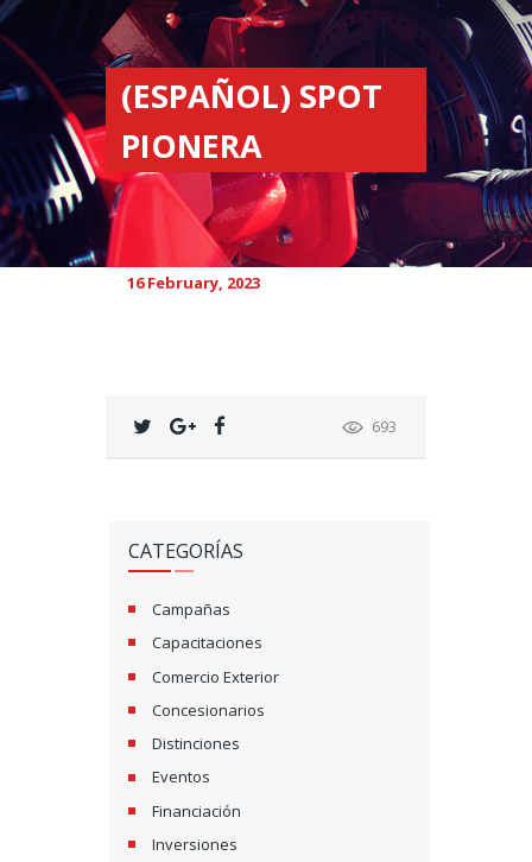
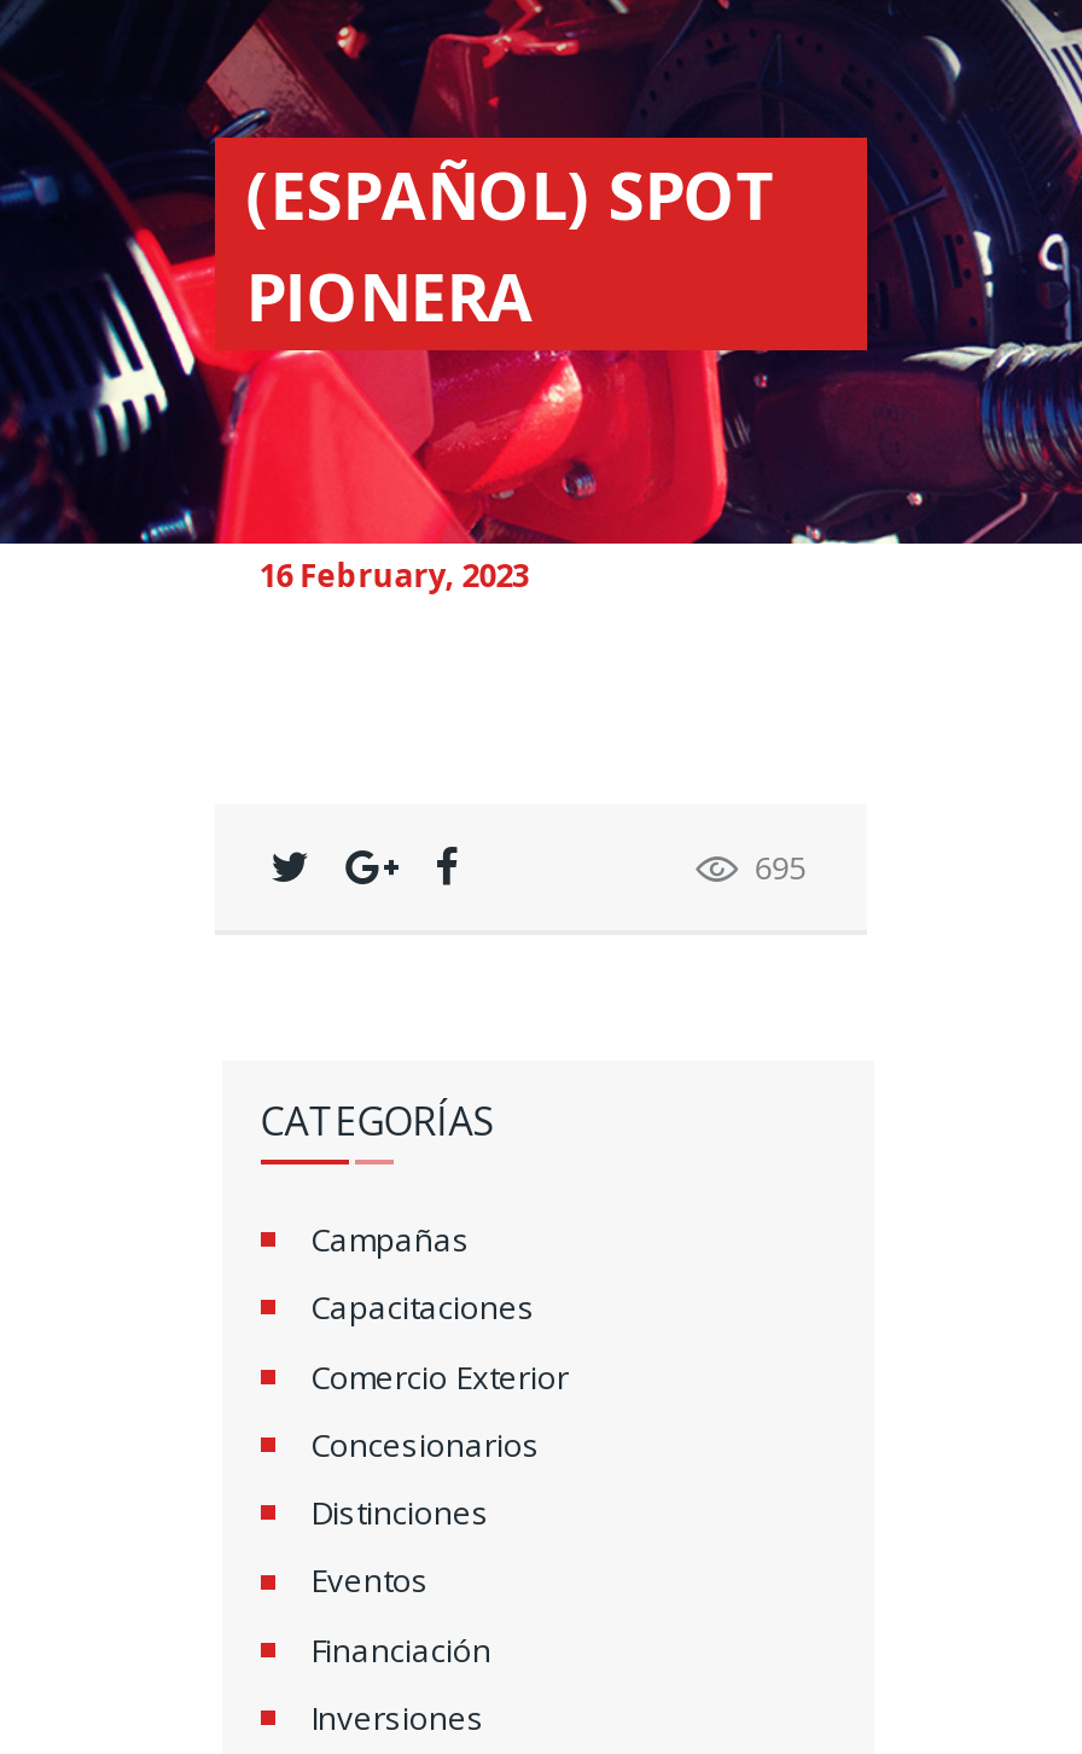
- 693
+ 695
